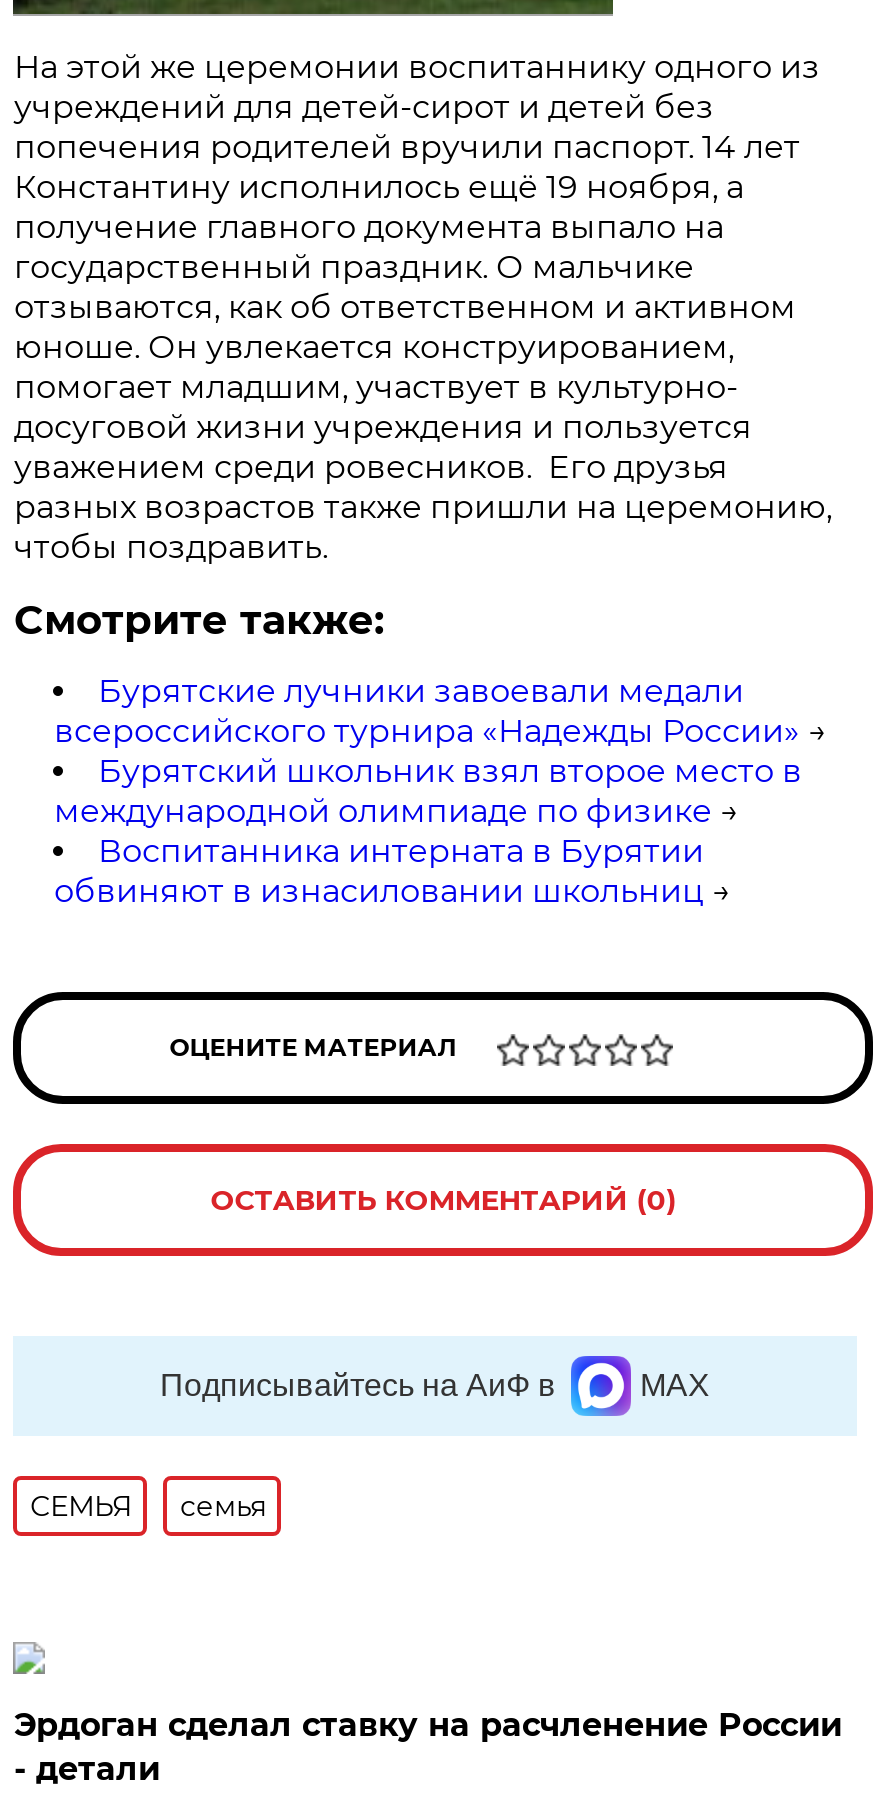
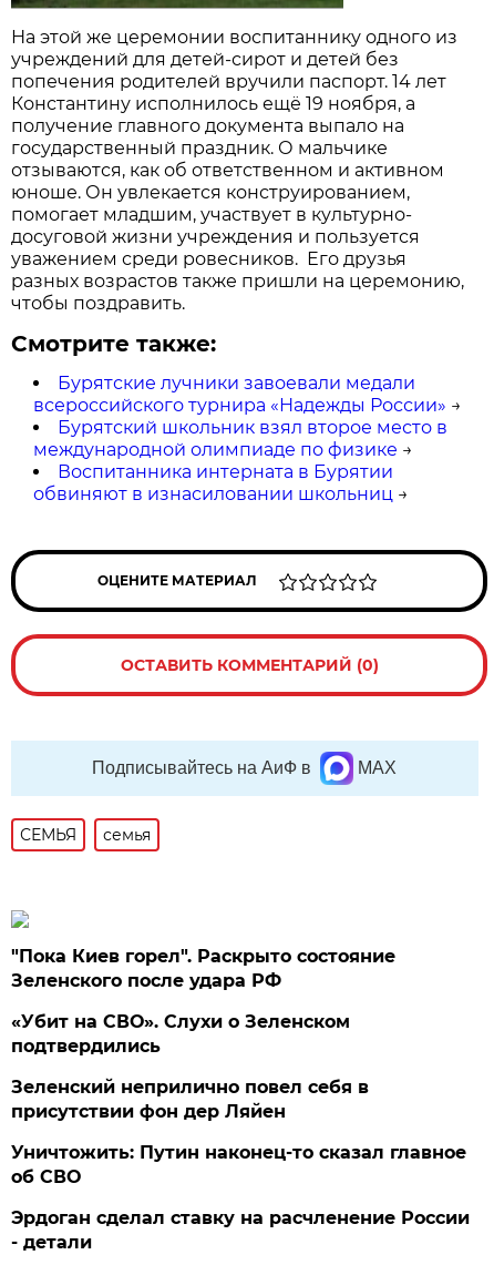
+ "Пока Киев горел". Раскрыто состояние
+ Зеленского после удара РФ
+ «Убит на СВО». Слухи о Зеленском
+ подтвердились
+ Зеленский неприлично повел cебя в
+ присутствии фон дер Ляйен
+ Уничтожить: Путин наконец-то сказал главное
+ об СВО
